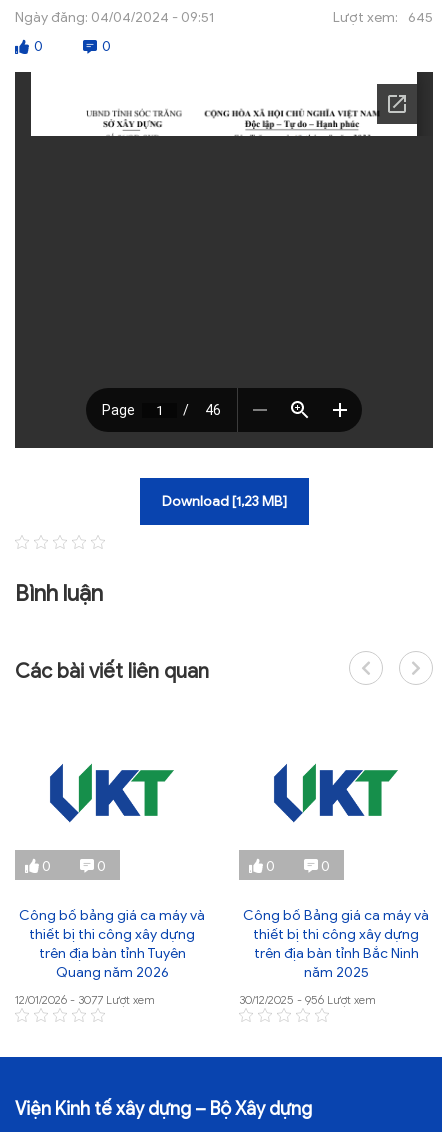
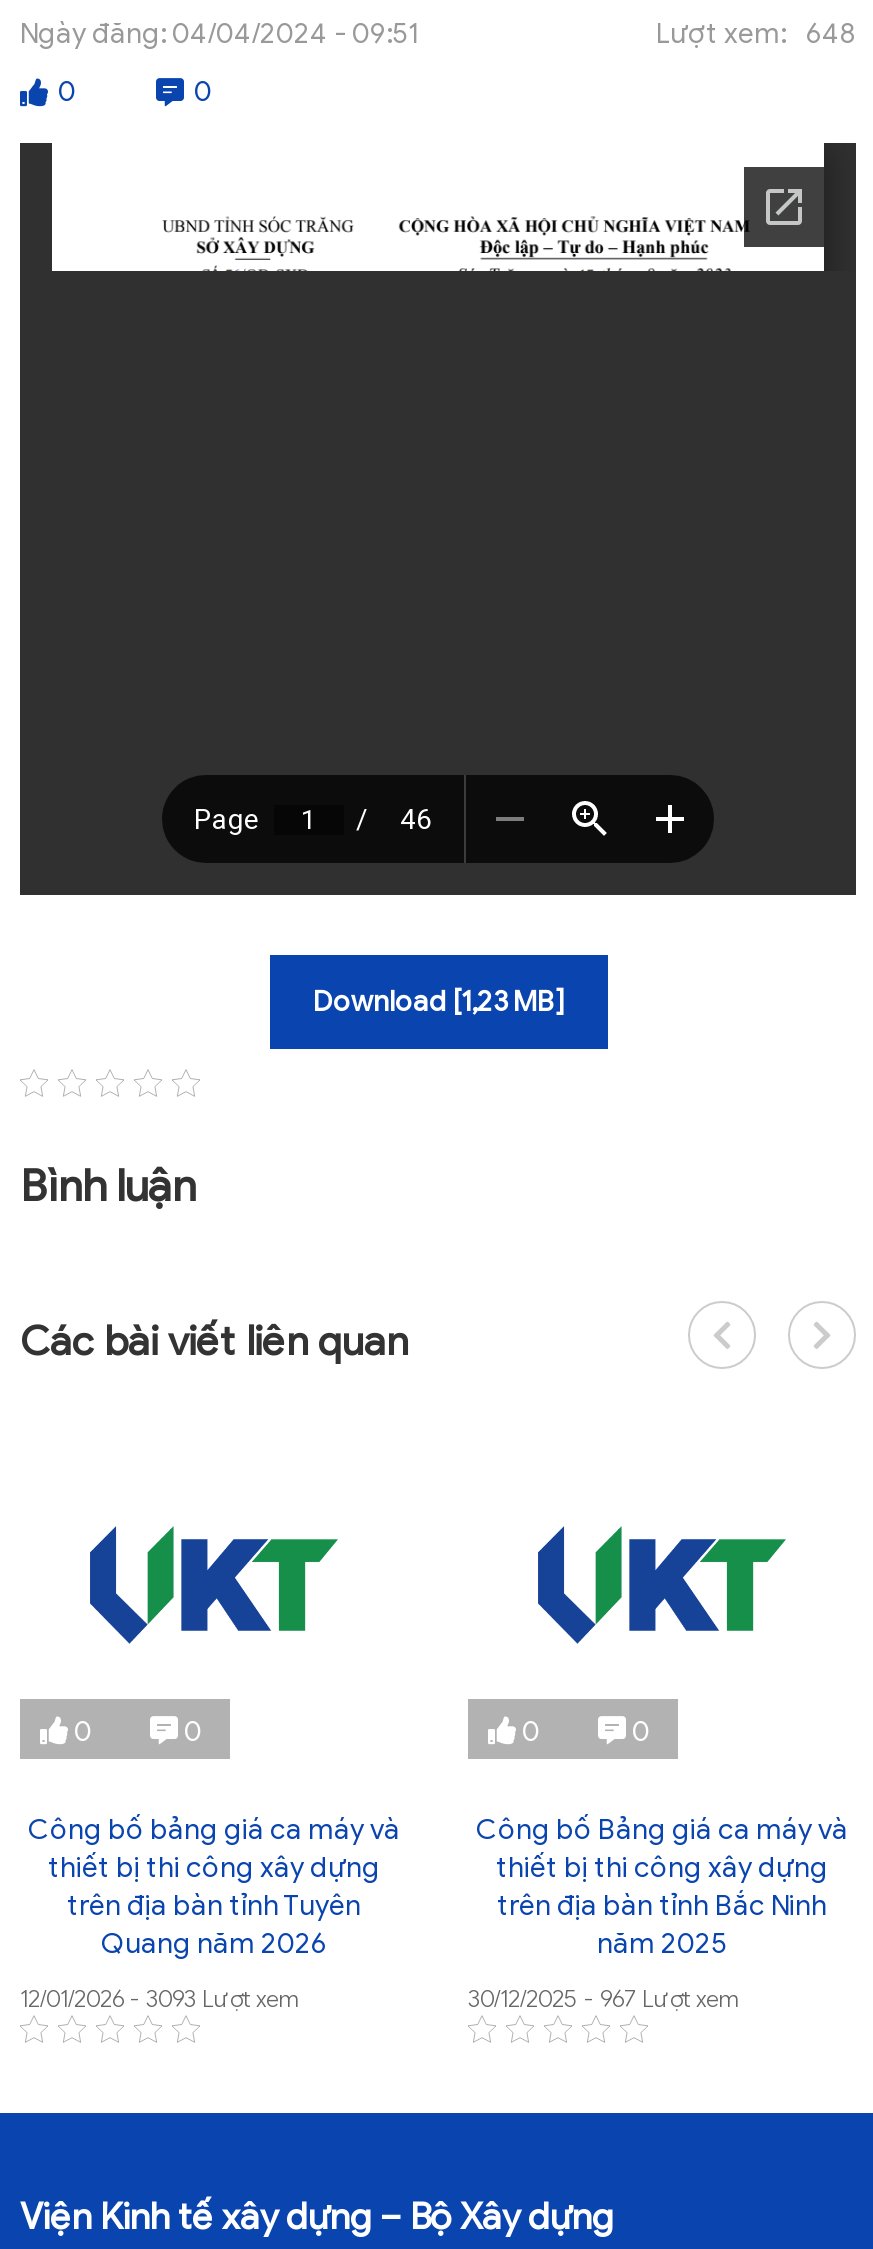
- Lượt xem: 645
+ Lượt xem: 648

- 12/01/2026 - 3077 Lượt xem
+ 12/01/2026 - 3093 Lượt xem

- 30/12/2025 - 956 Lượt xem
+ 30/12/2025 - 967 Lượt xem
